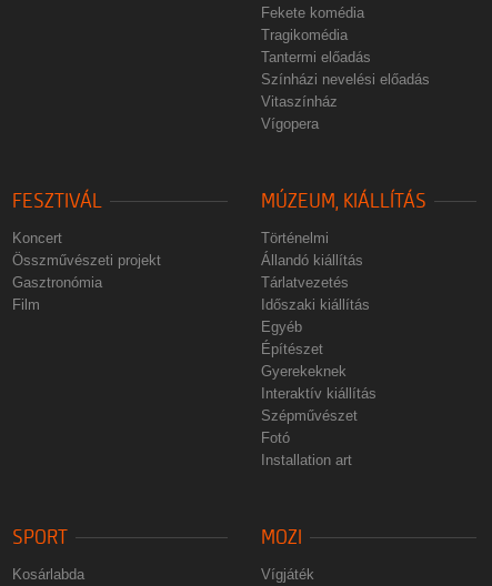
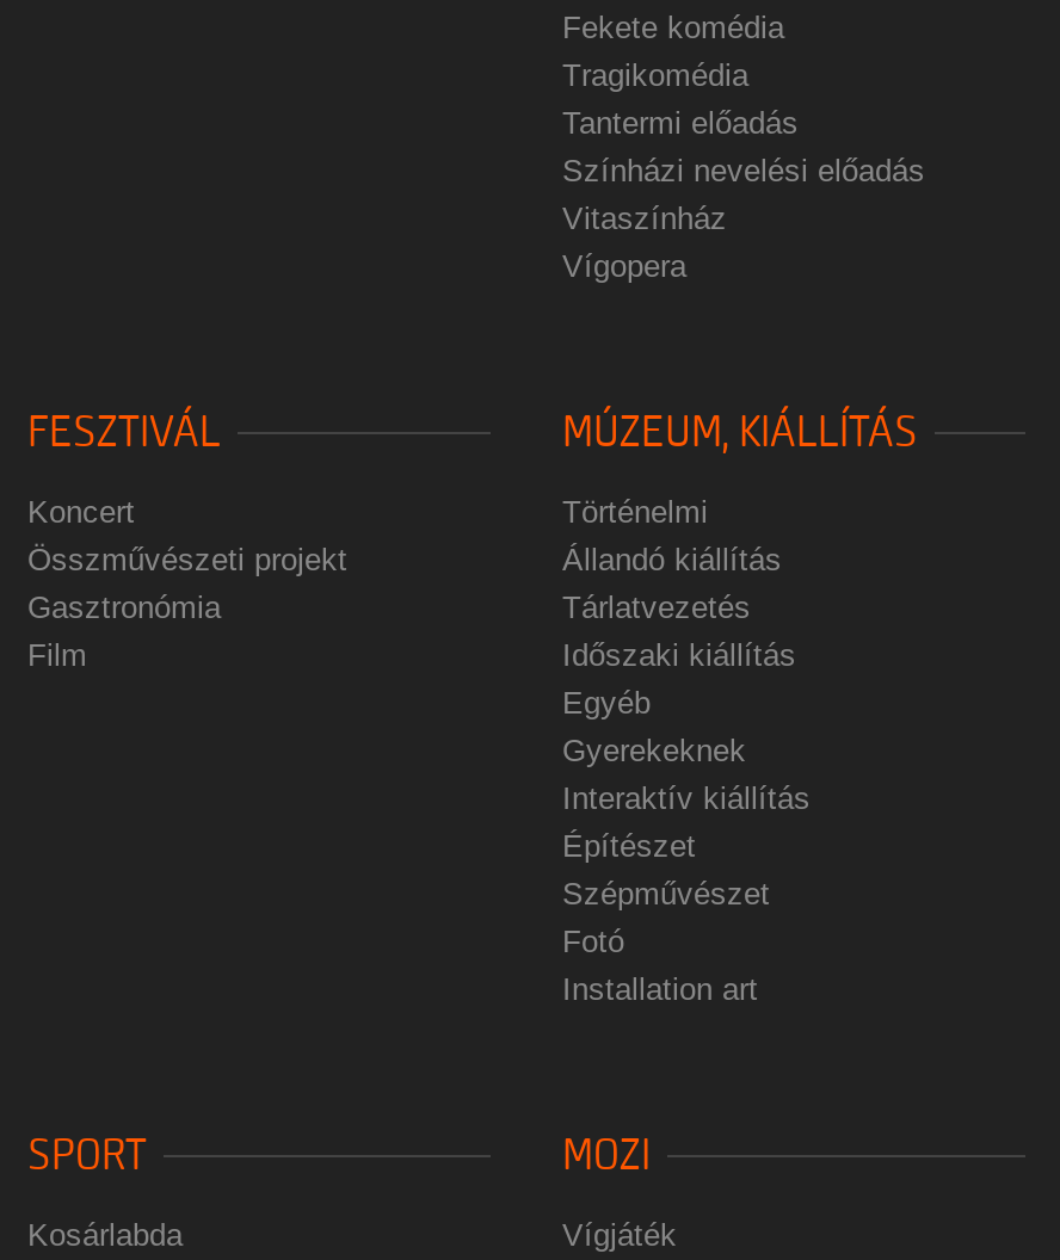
moved down: Építészet

moved up: Gyerekeknek | Interaktív kiállítás
